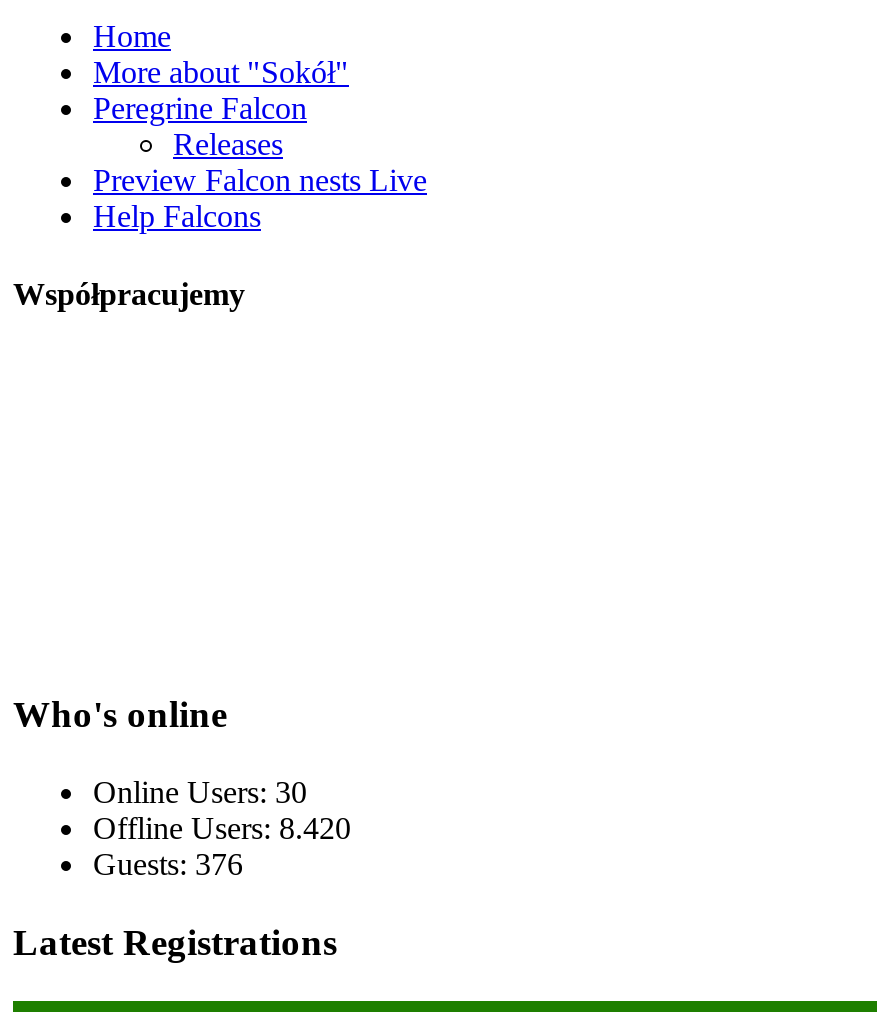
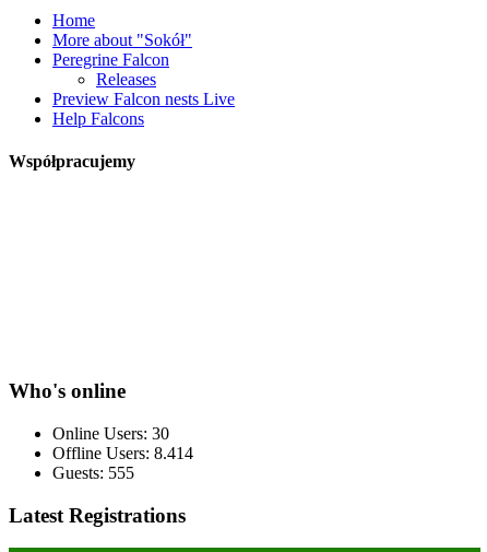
- Offline Users: 8.420
+ Offline Users: 8.414

- Guests: 376
+ Guests: 555
